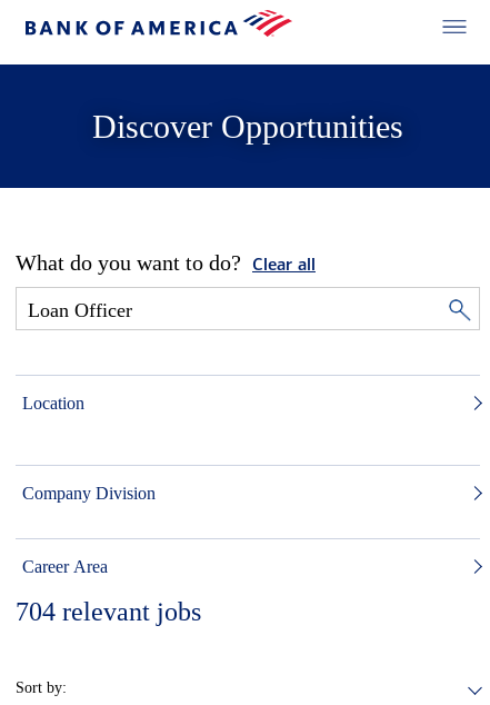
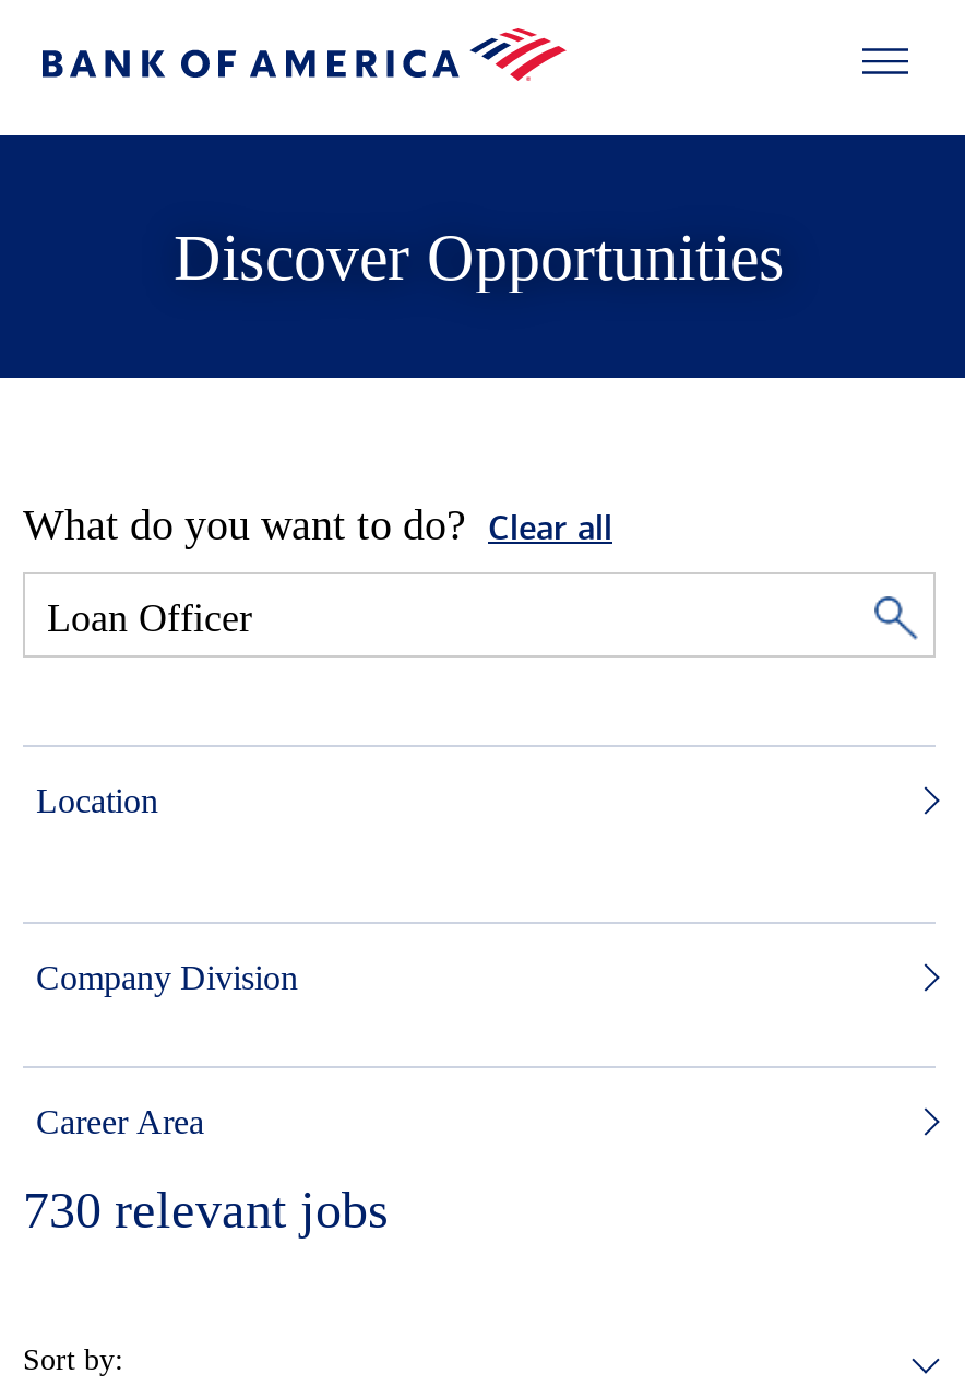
- 704 relevant jobs
+ 730 relevant jobs
